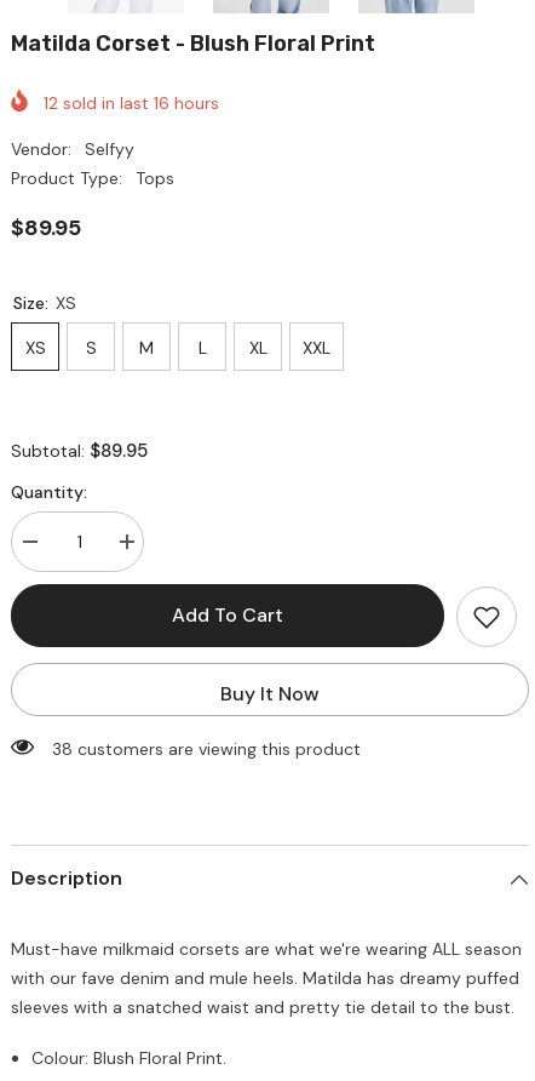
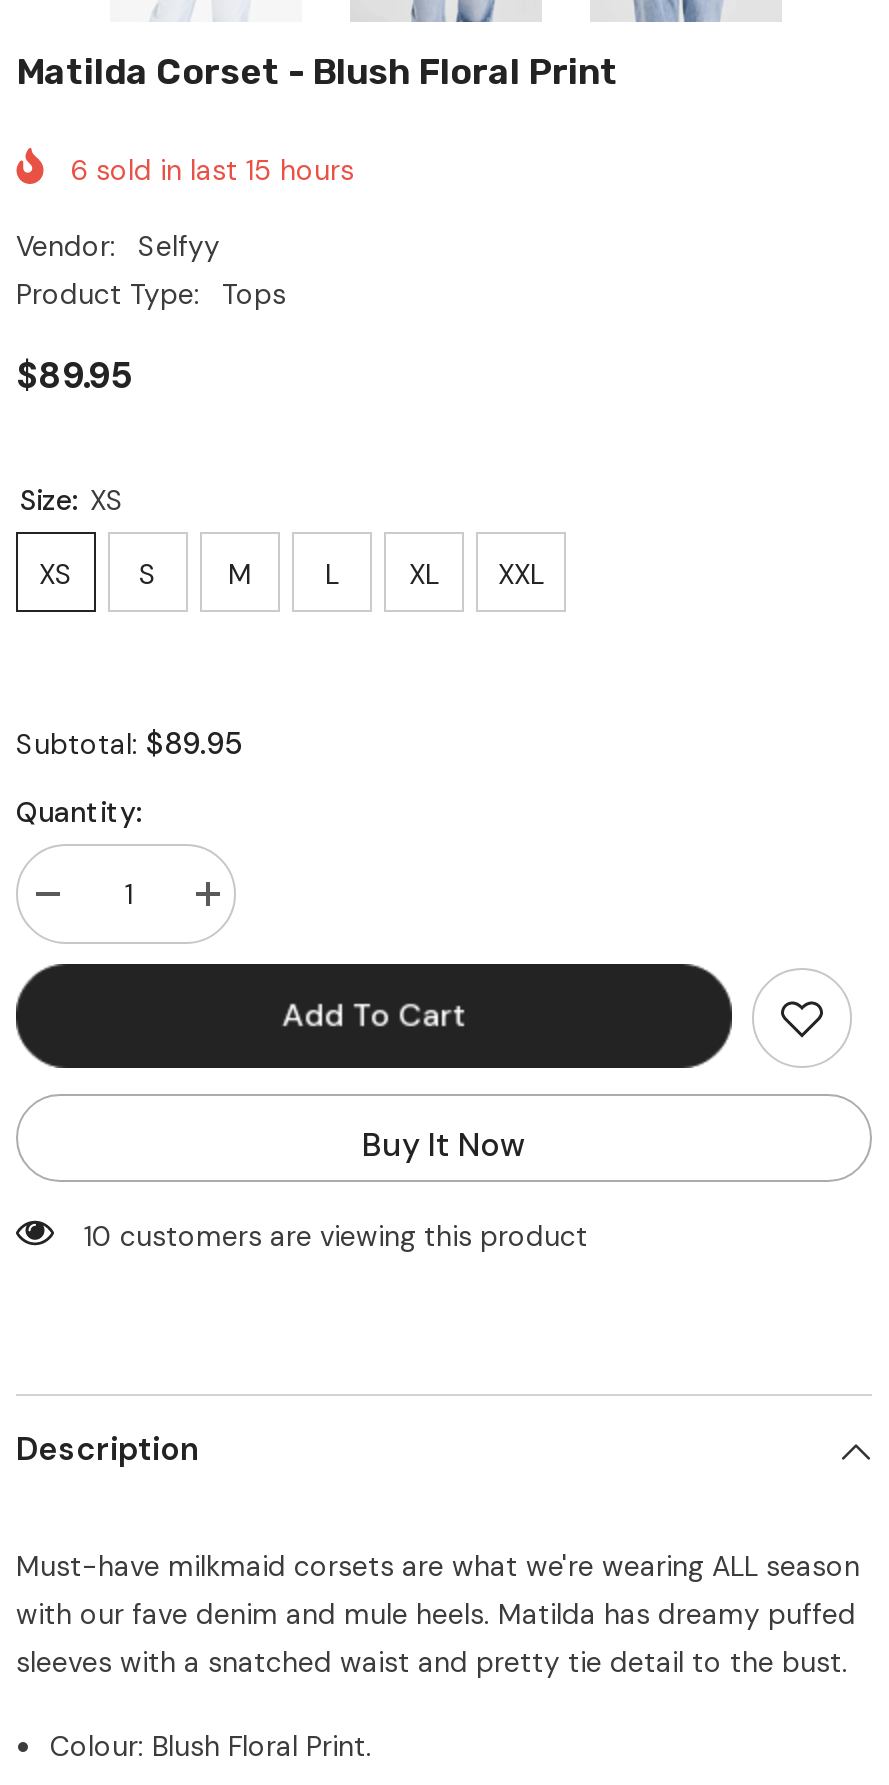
- 12 sold in last 16 hours
+ 6 sold in last 15 hours

- 38 customers are viewing this product
+ 10 customers are viewing this product
